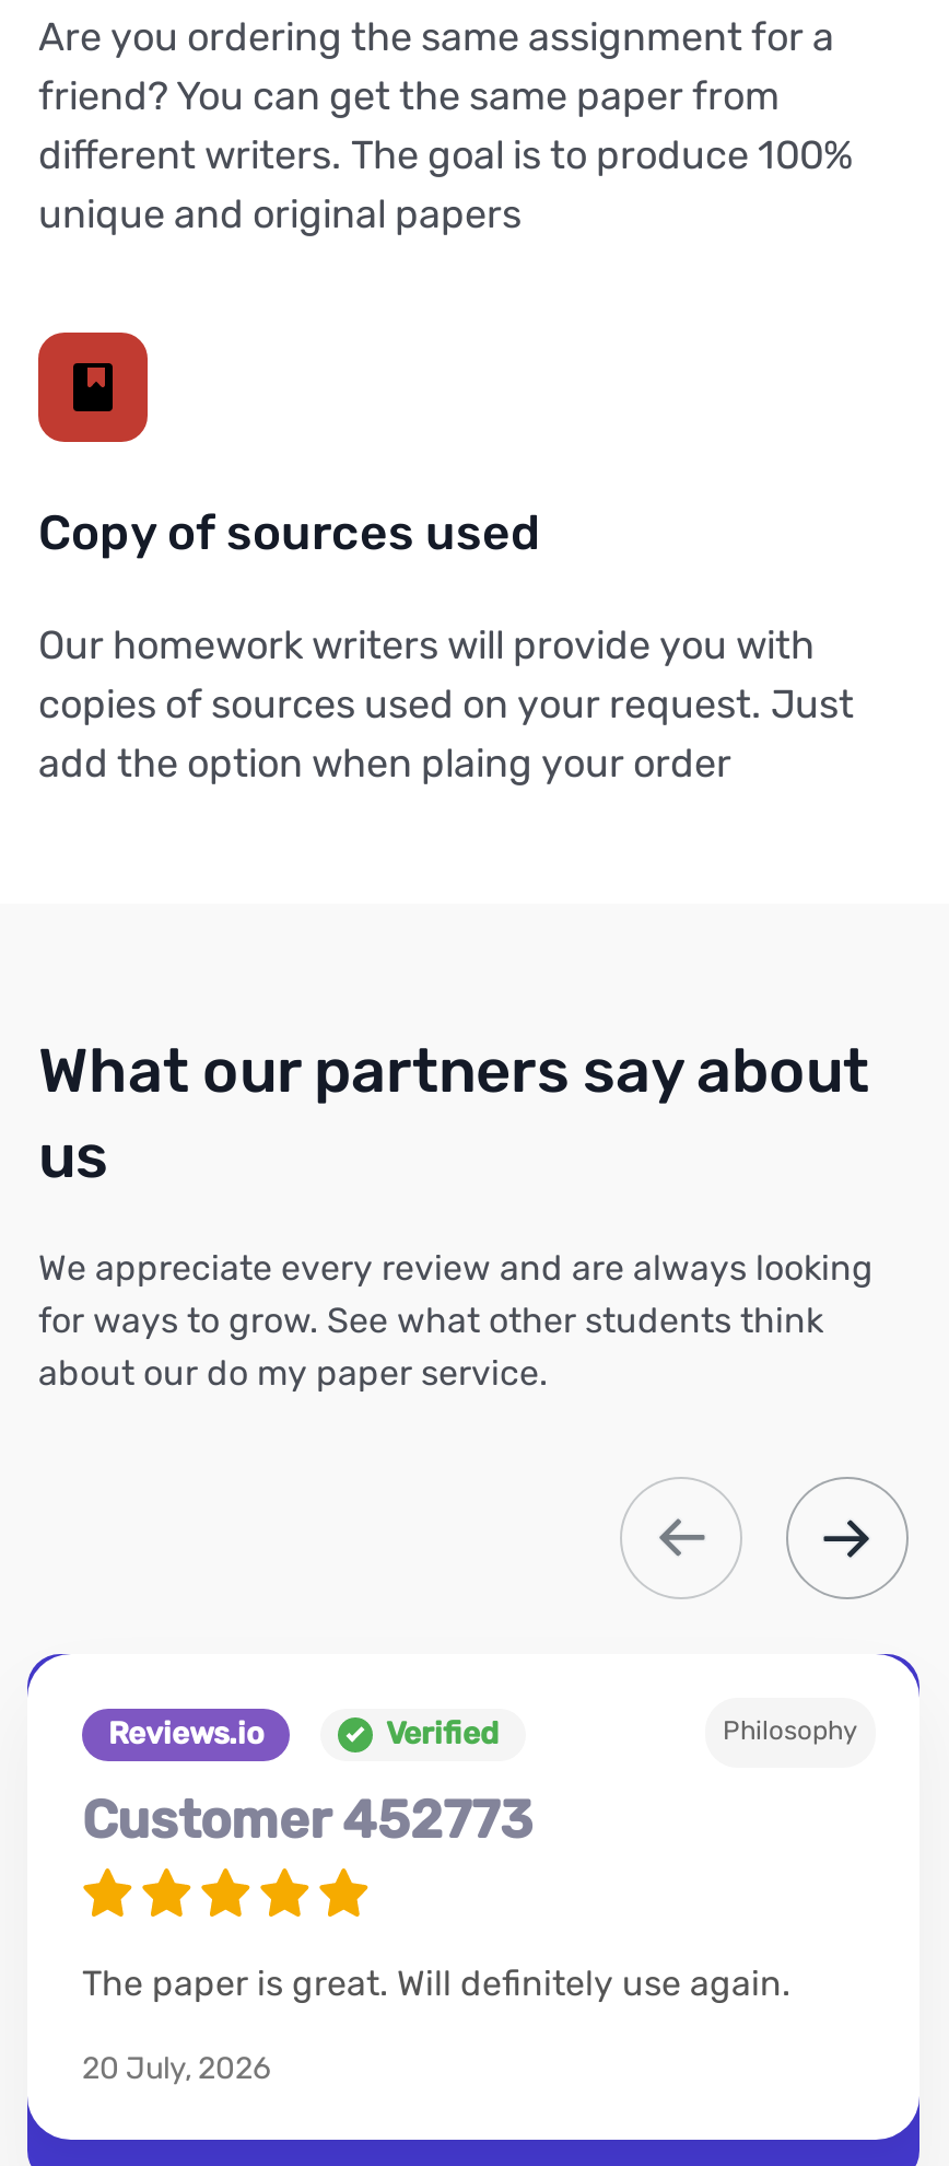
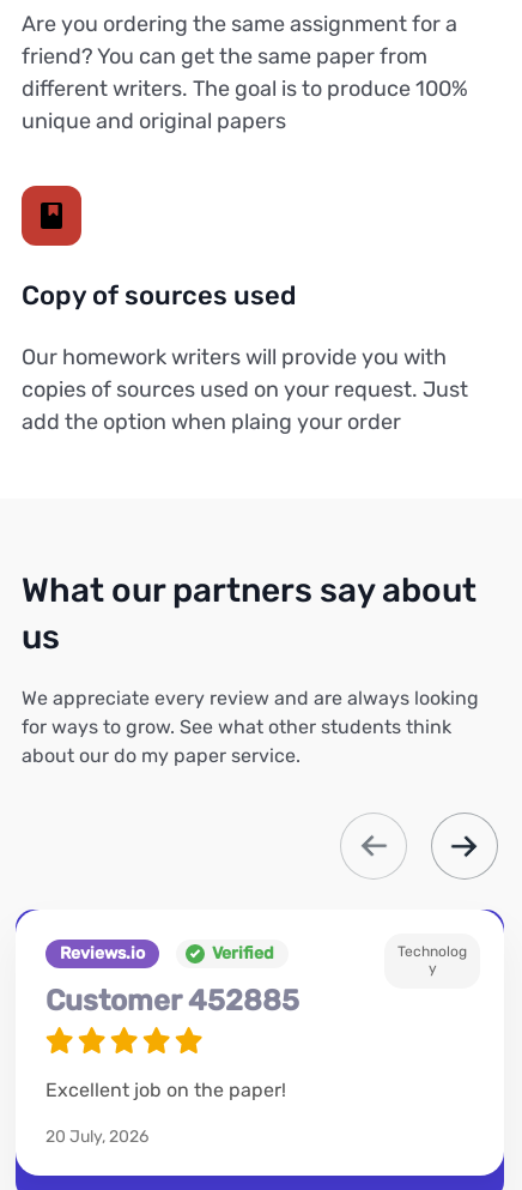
- Philosophy
+ Technolog
+ y

- Customer 452773
+ Customer 452885

- The paper is great. Will definitely use again.
+ Excellent job on the paper!
